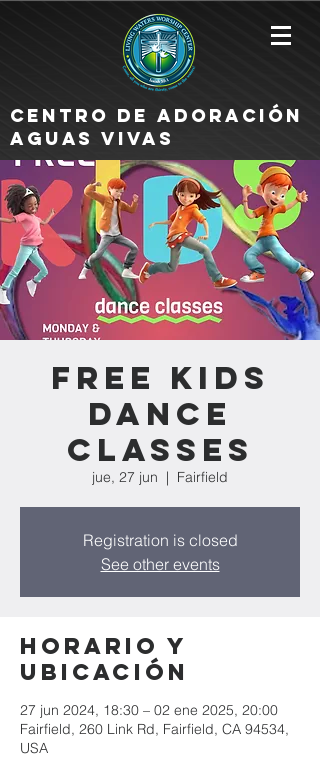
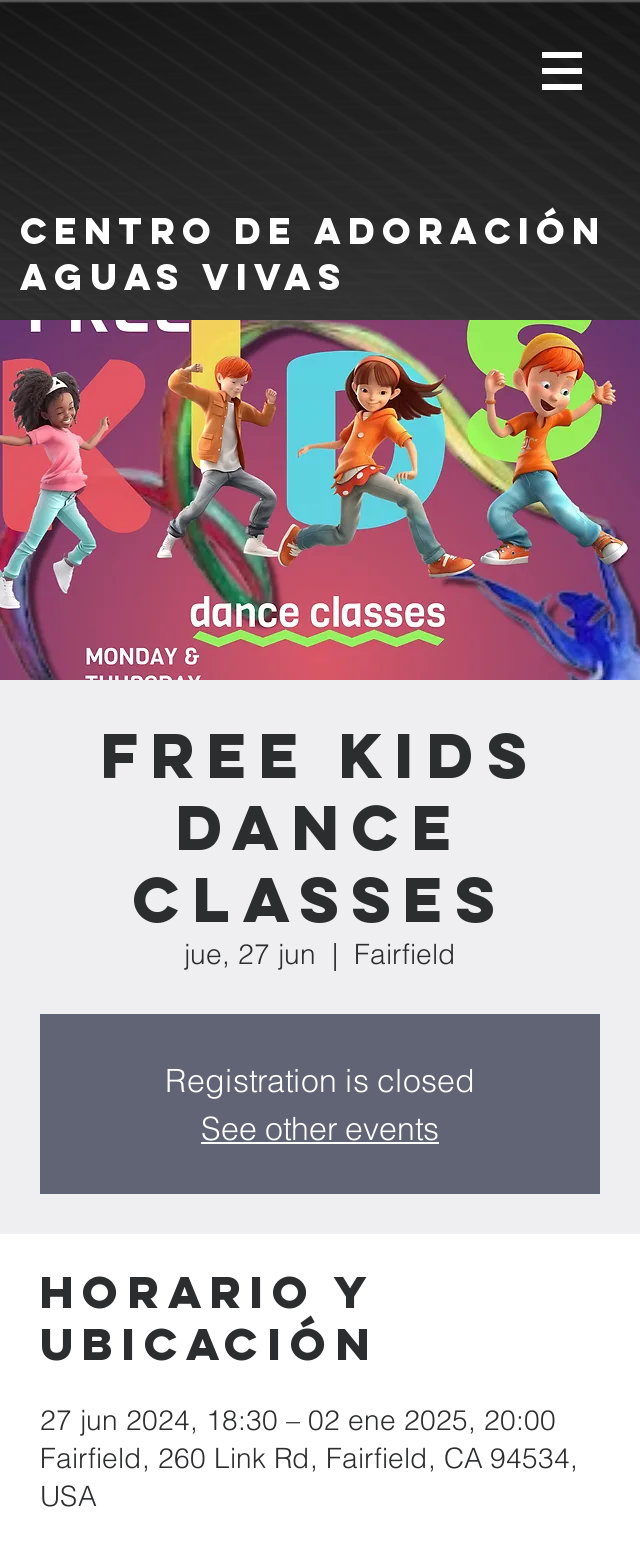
- [image]
